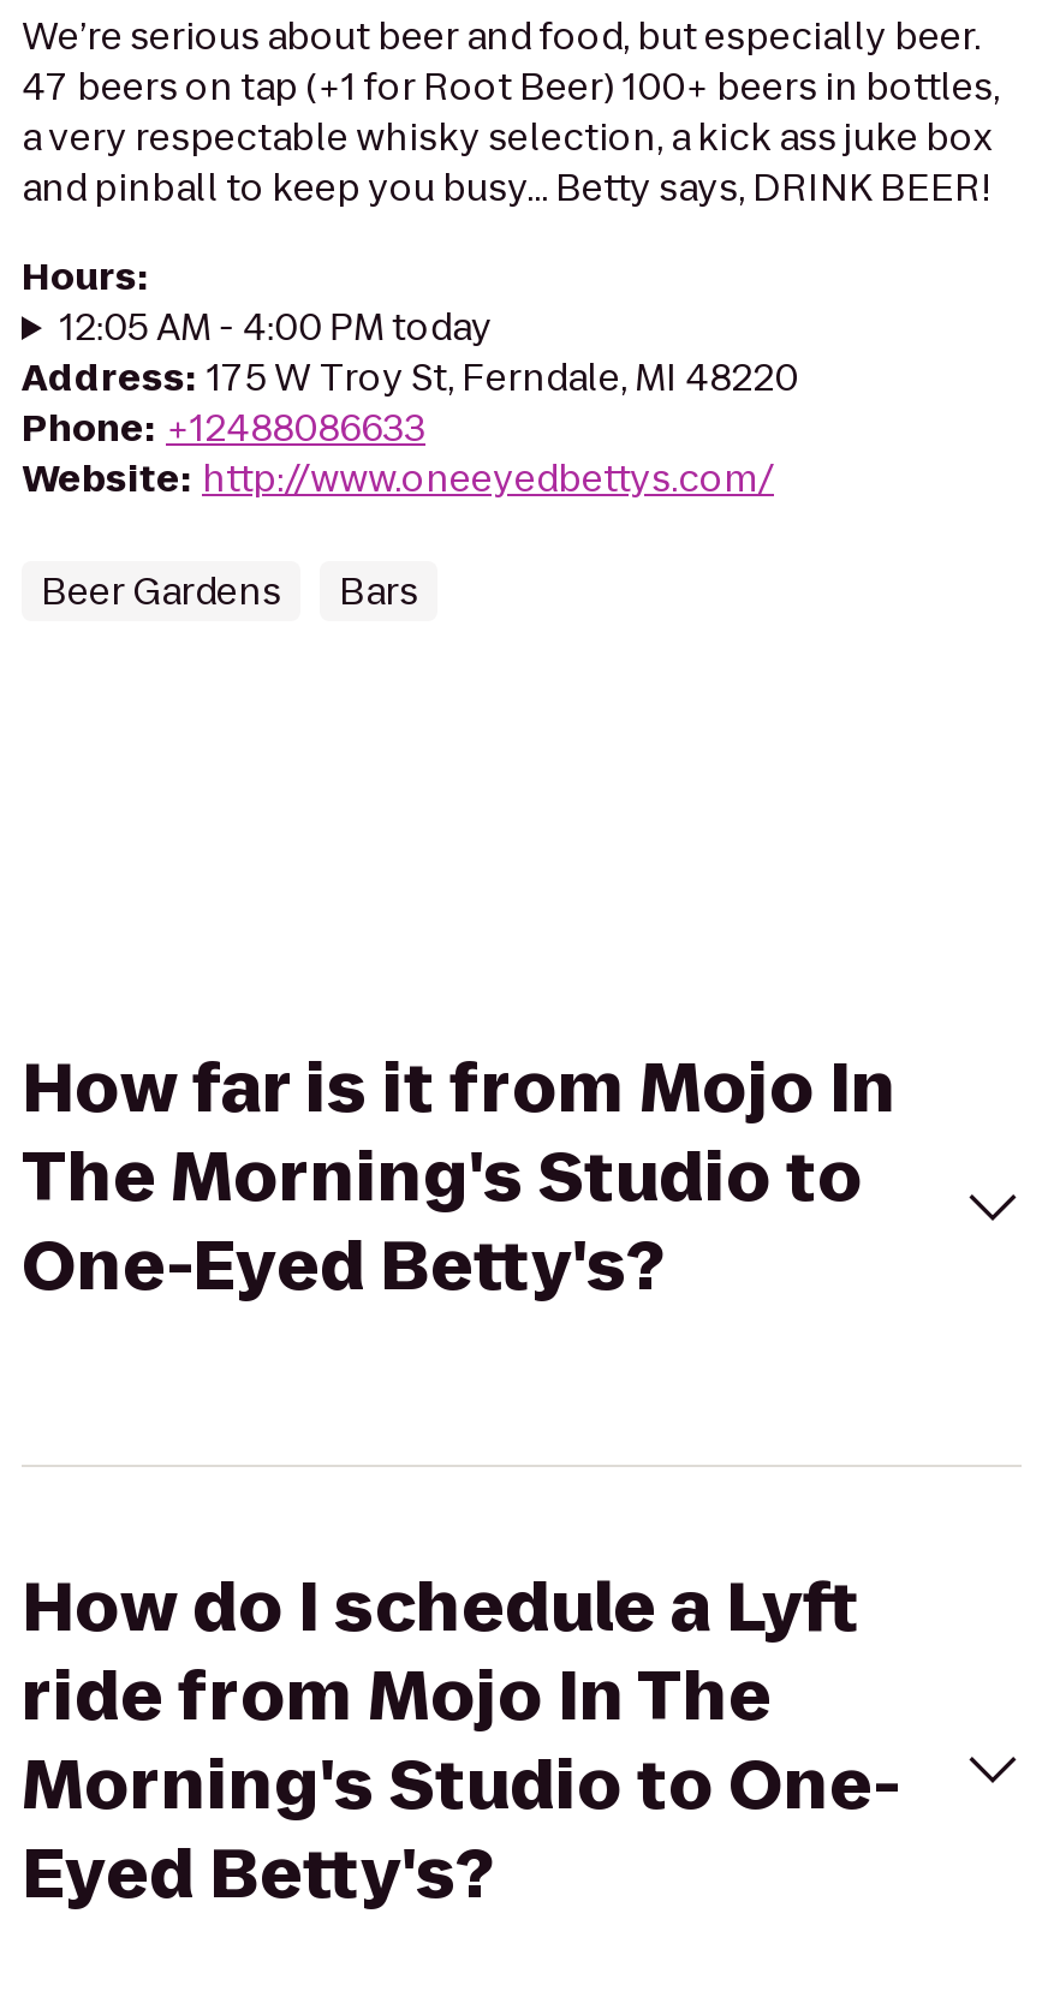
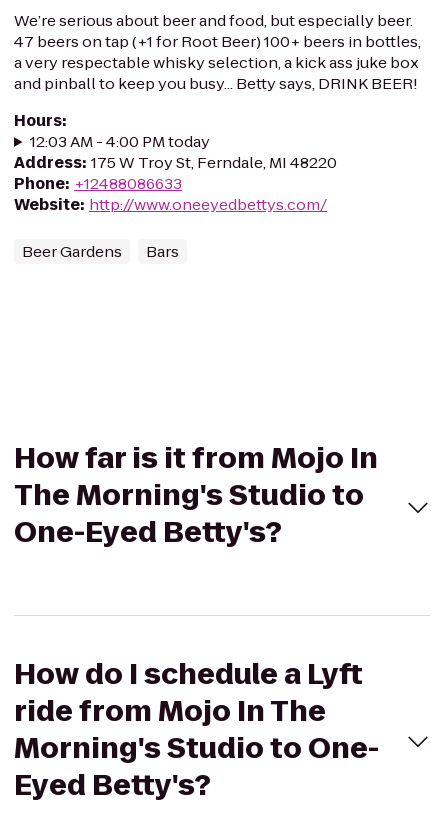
- 12:05 AM - 4:00 PM today
+ 12:03 AM - 4:00 PM today
